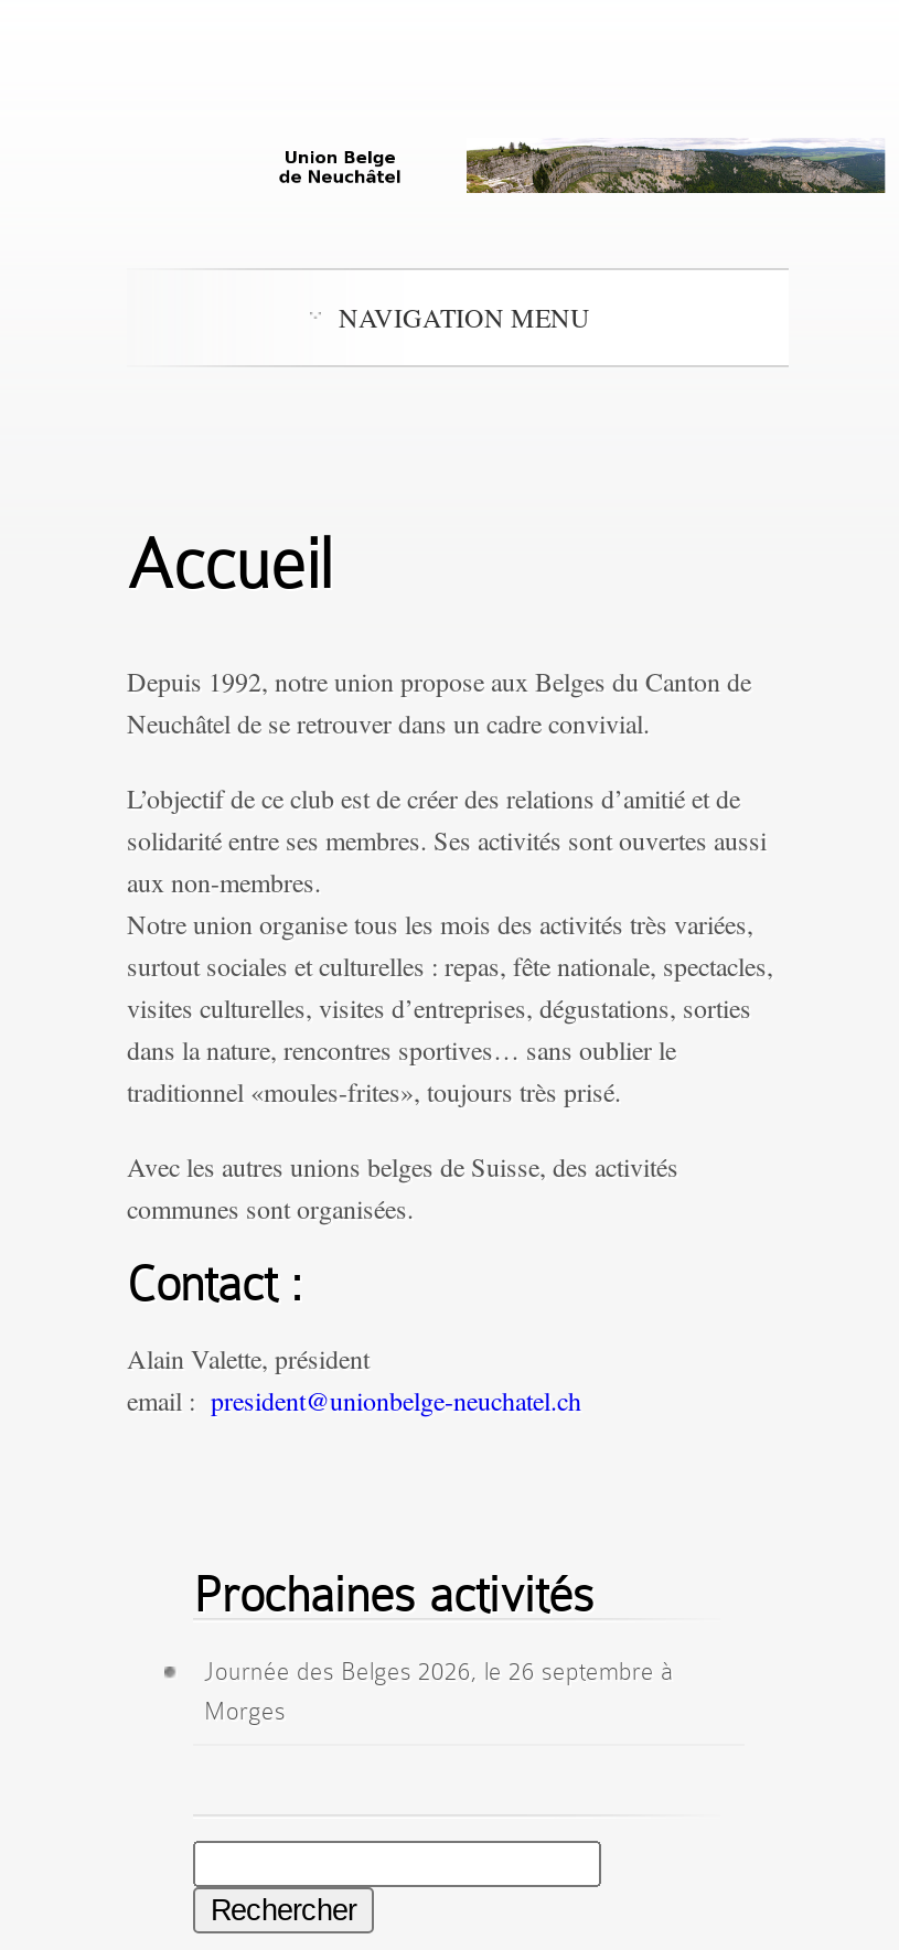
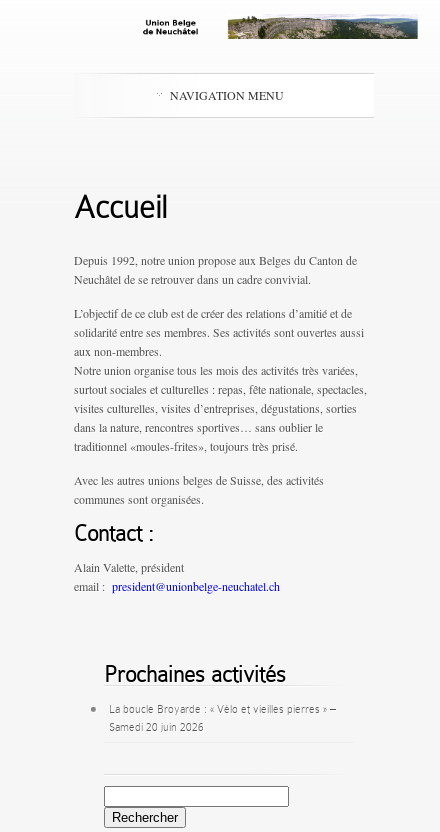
- Journée des Belges 2026, le 26 septembre à
+ La boucle Broyarde : « Vélo et vieilles pierres » –

- Morges
+ Samedi 20 juin 2026
